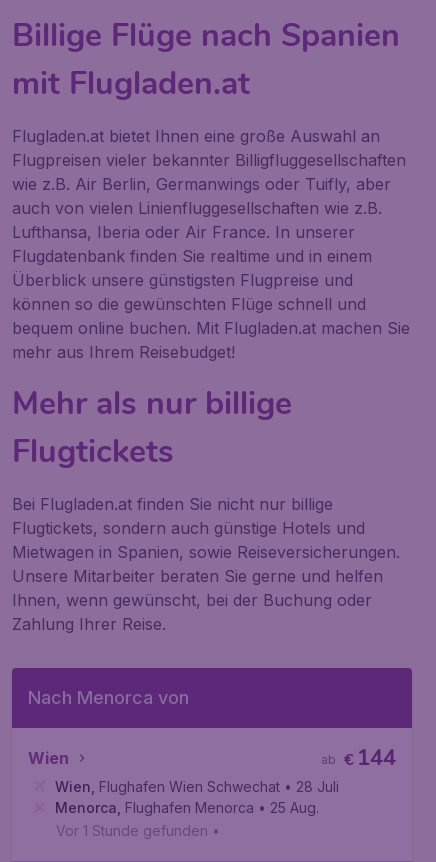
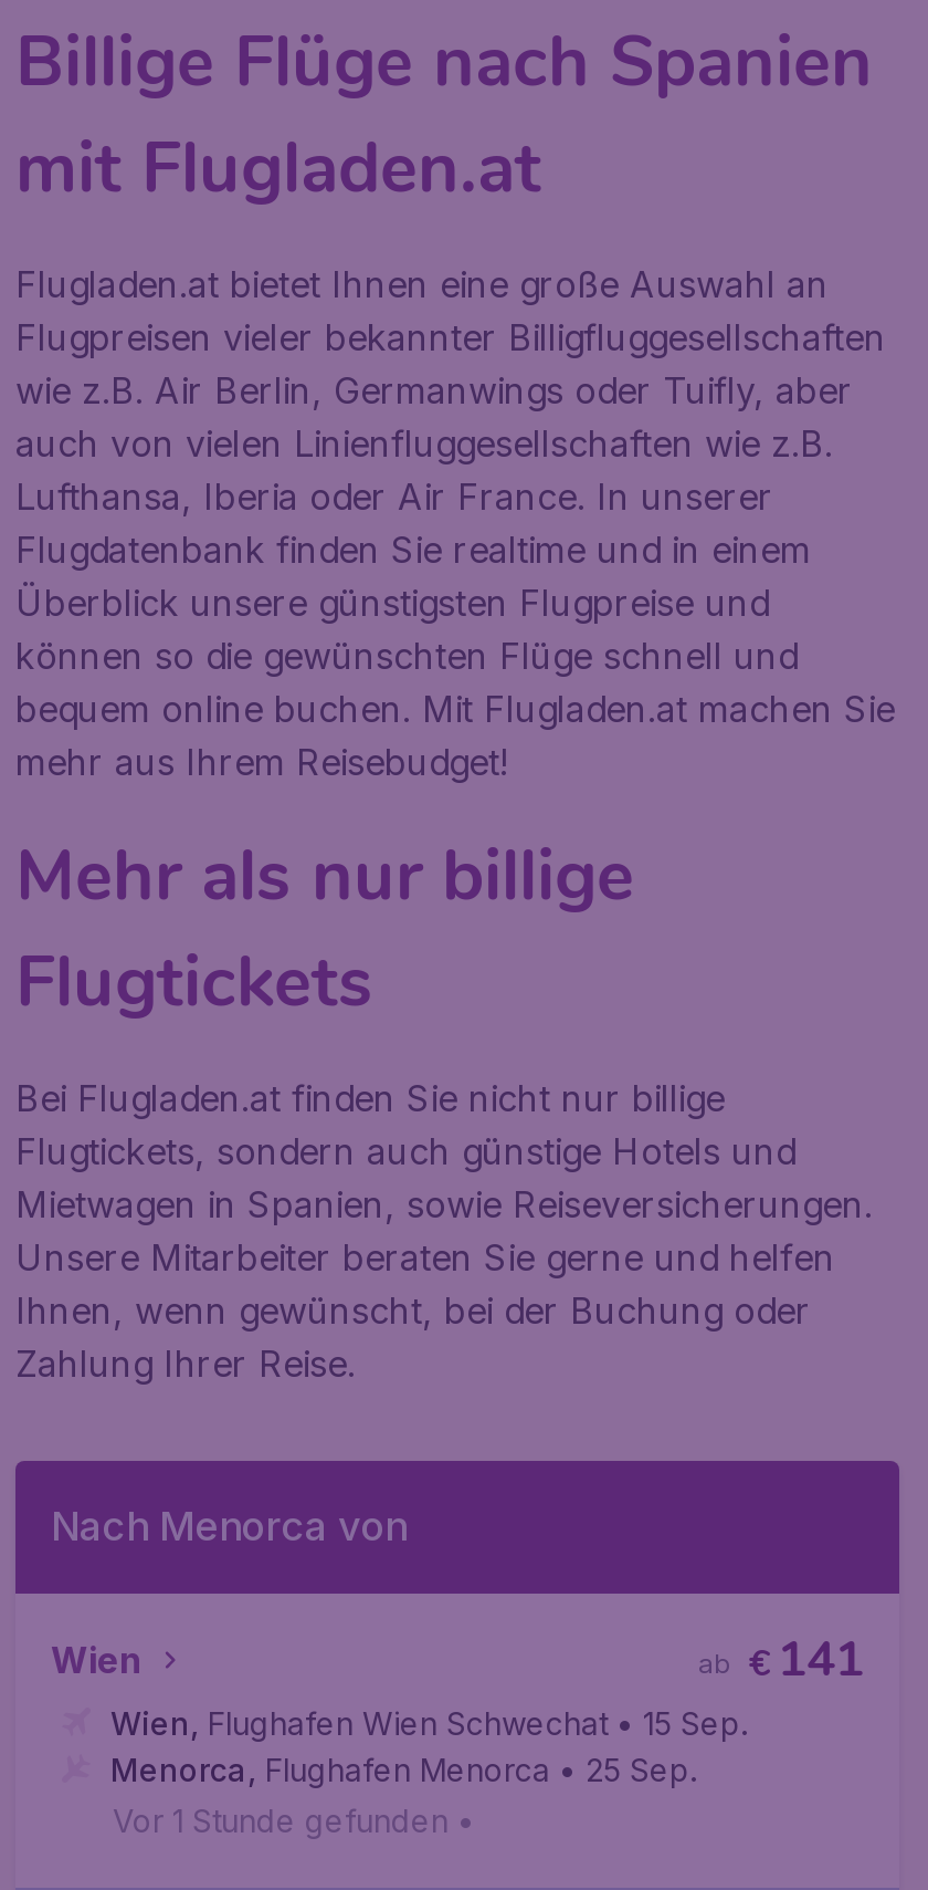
- ab € 144
+ ab € 141

- Wien, Flughafen Wien Schwechat • 28 Juli
+ Wien, Flughafen Wien Schwechat • 15 Sep.

- Menorca, Flughafen Menorca • 25 Aug.
+ Menorca, Flughafen Menorca • 25 Sep.
